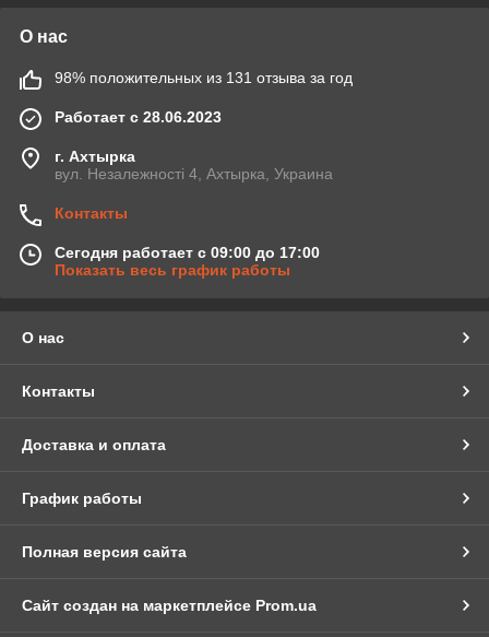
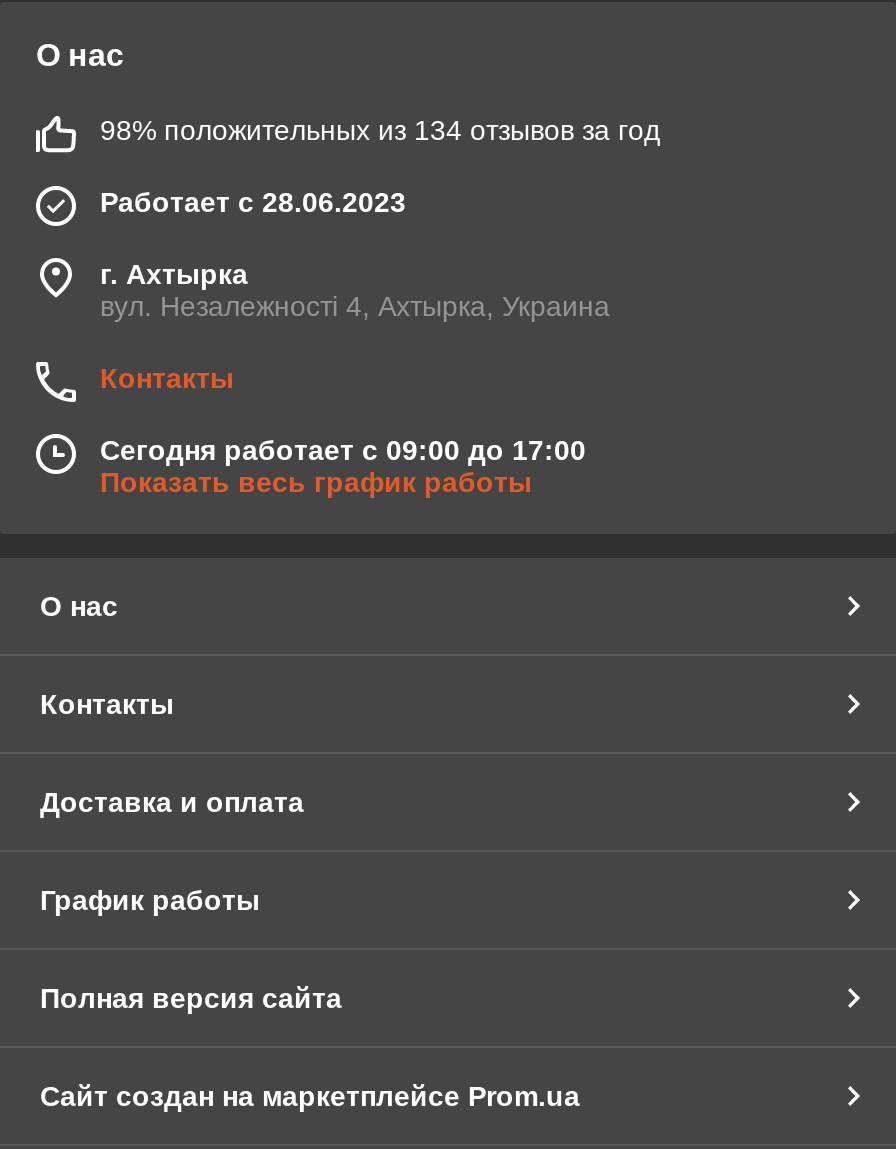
- 98% положительных из 131 отзыва за год
+ 98% положительных из 134 отзывов за год
